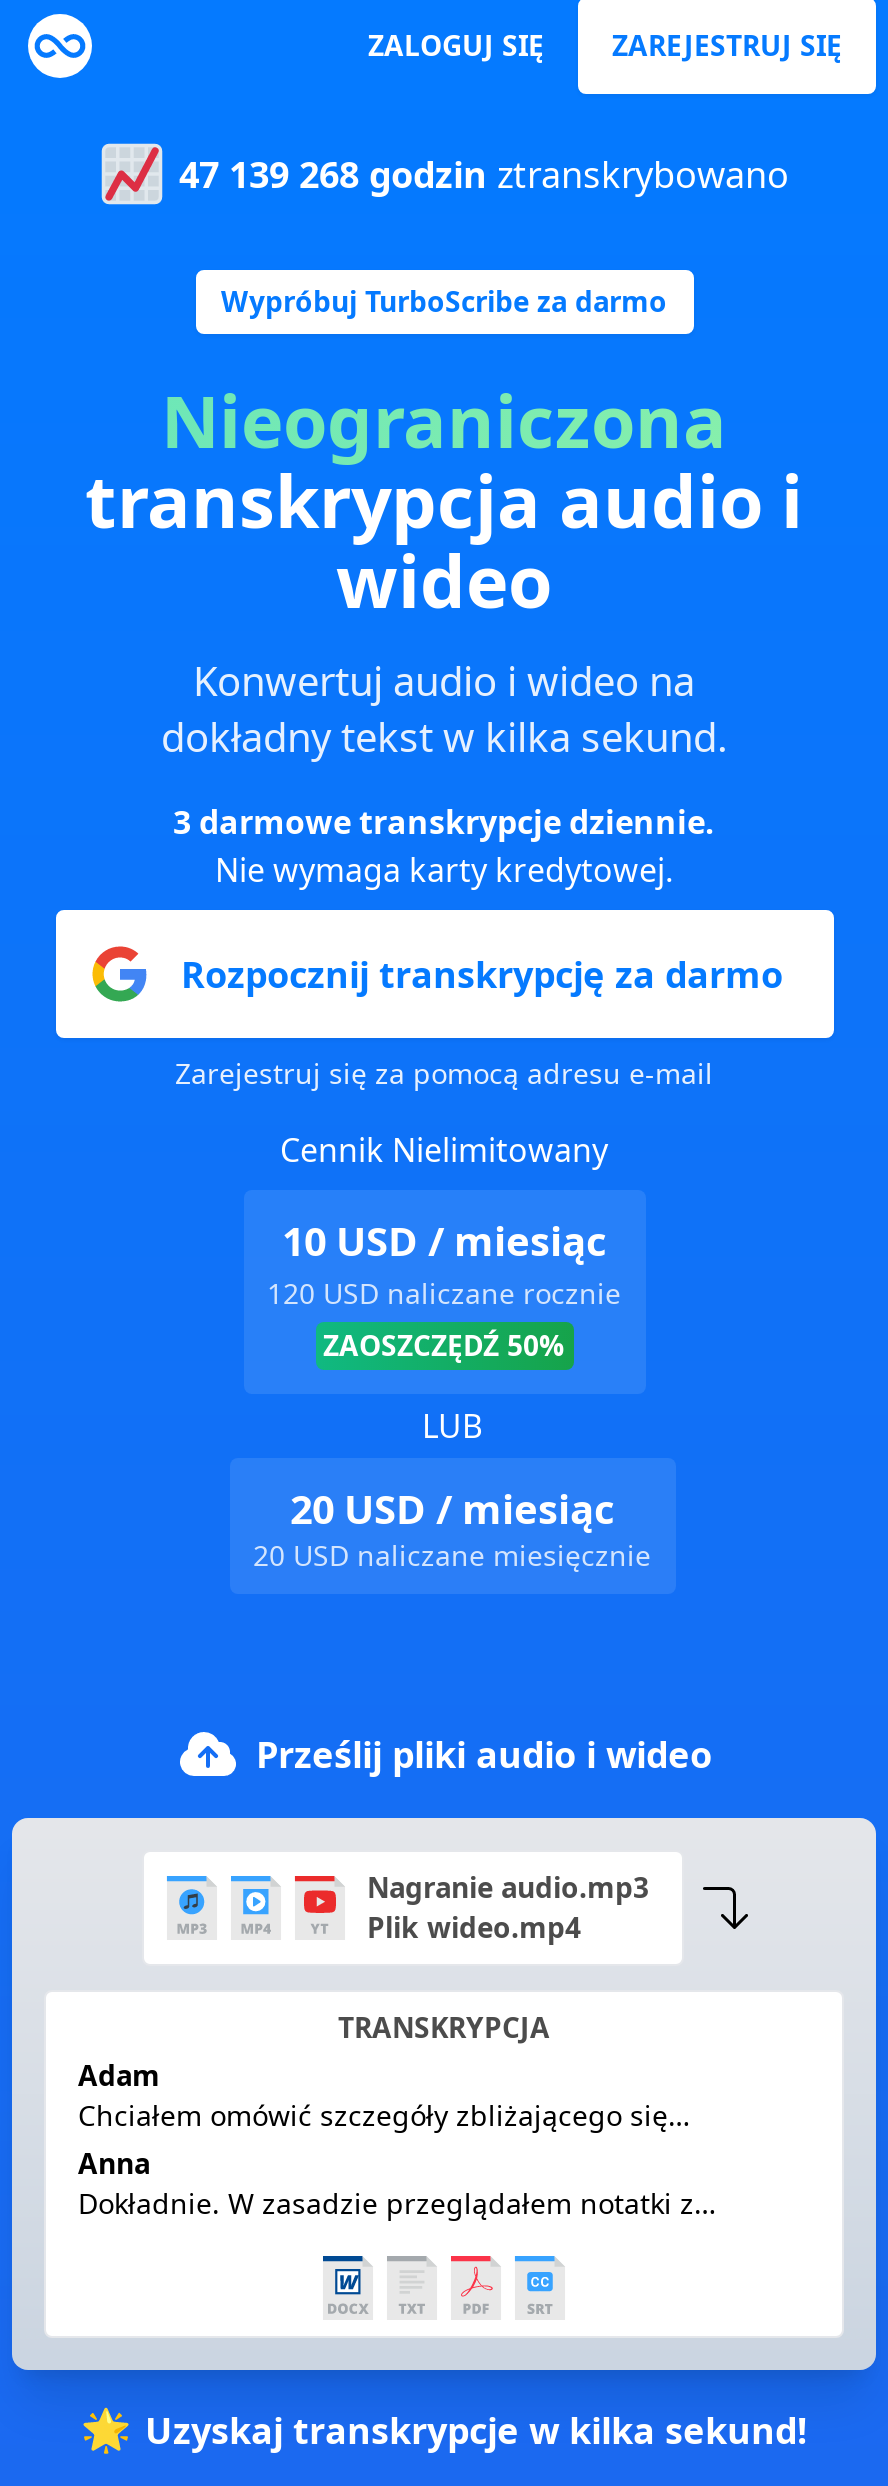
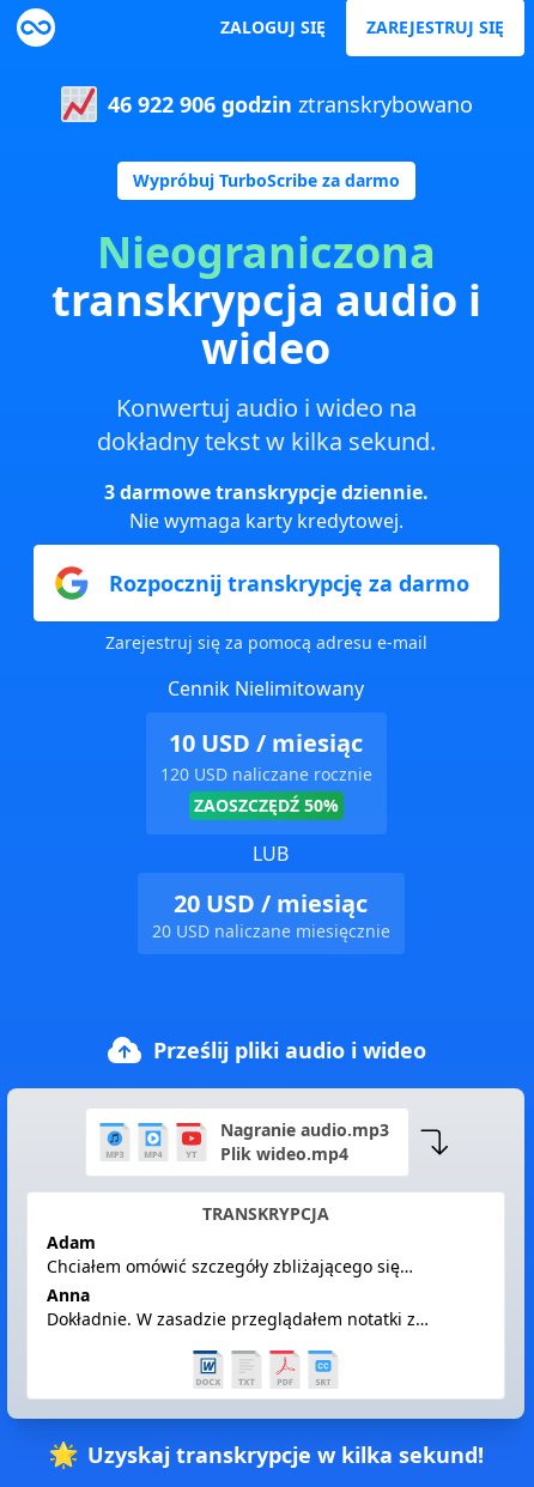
- 47 139 268 godzin ztranskrybowano
+ 46 922 906 godzin ztranskrybowano
